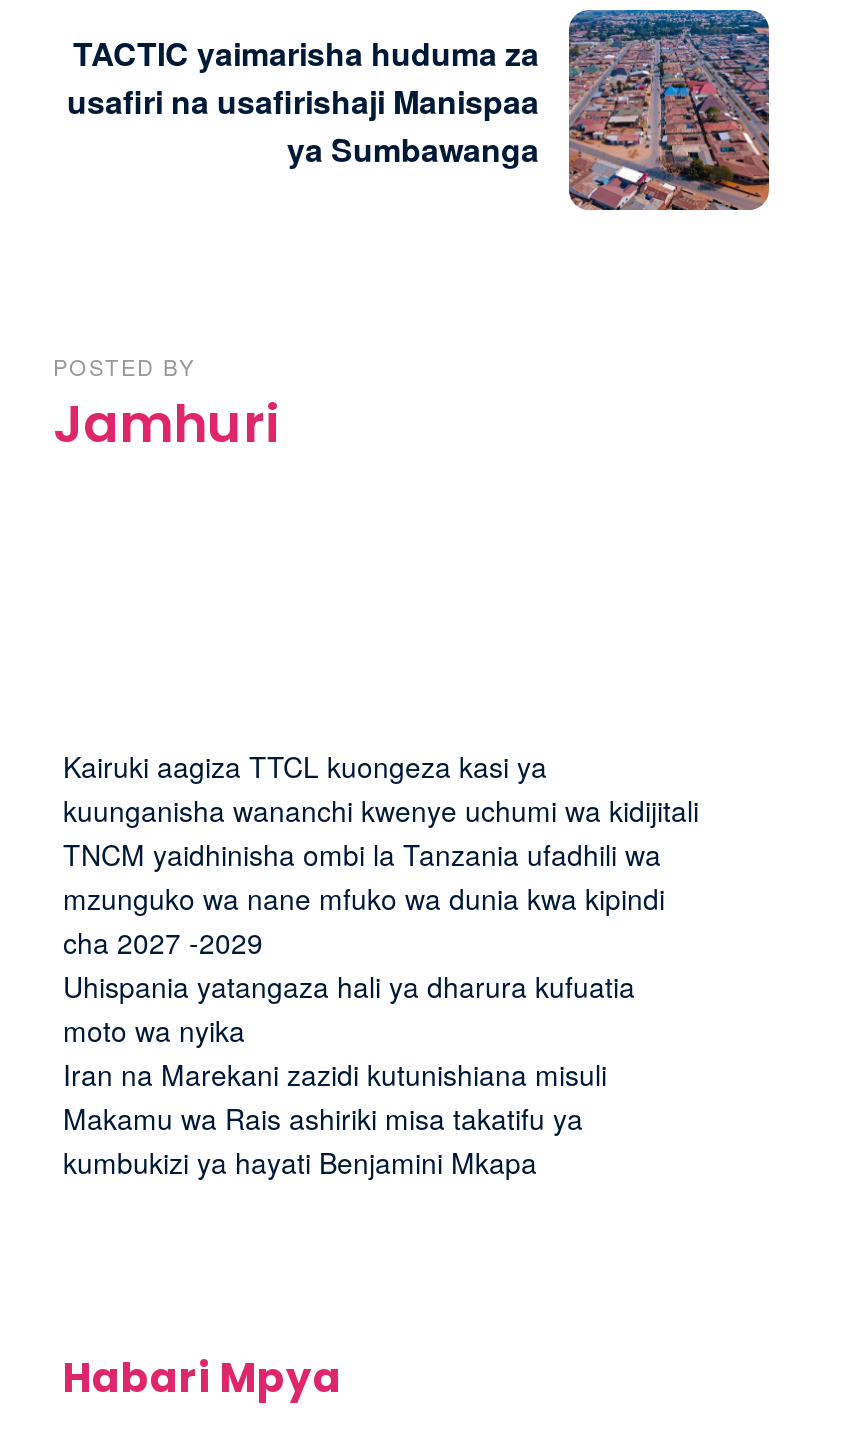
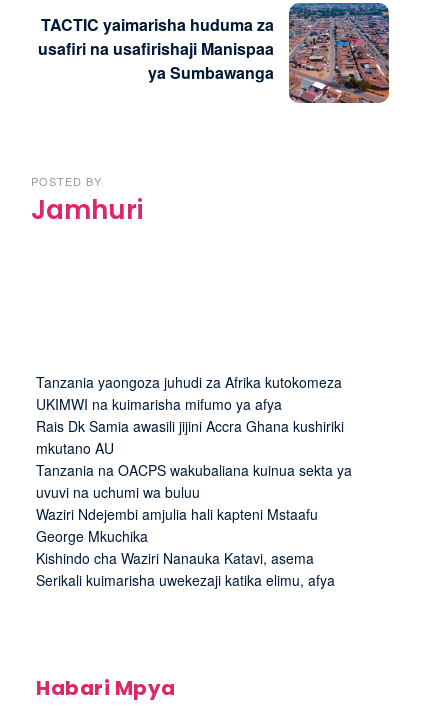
- Kairuki aagiza TTCL kuongeza kasi ya
- kuunganisha wananchi kwenye uchumi wa kidijitali
- TNCM yaidhinisha ombi la Tanzania ufadhili wa
- mzunguko wa nane mfuko wa dunia kwa kipindi
- cha 2027 -2029
- Uhispania yatangaza hali ya dharura kufuatia
- moto wa nyika
- Iran na Marekani zazidi kutunishiana misuli
- Makamu wa Rais ashiriki misa takatifu ya
- kumbukizi ya hayati Benjamini Mkapa
+ Tanzania yaongoza juhudi za Afrika kutokomeza
+ UKIMWI na kuimarisha mifumo ya afya
+ Rais Dk Samia awasili jijini Accra Ghana kushiriki
+ mkutano AU
+ Tanzania na OACPS wakubaliana kuinua sekta ya
+ uvuvi na uchumi wa buluu
+ Waziri Ndejembi amjulia hali kapteni Mstaafu
+ George Mkuchika
+ Kishindo cha Waziri Nanauka Katavi, asema
+ Serikali kuimarisha uwekezaji katika elimu, afya
